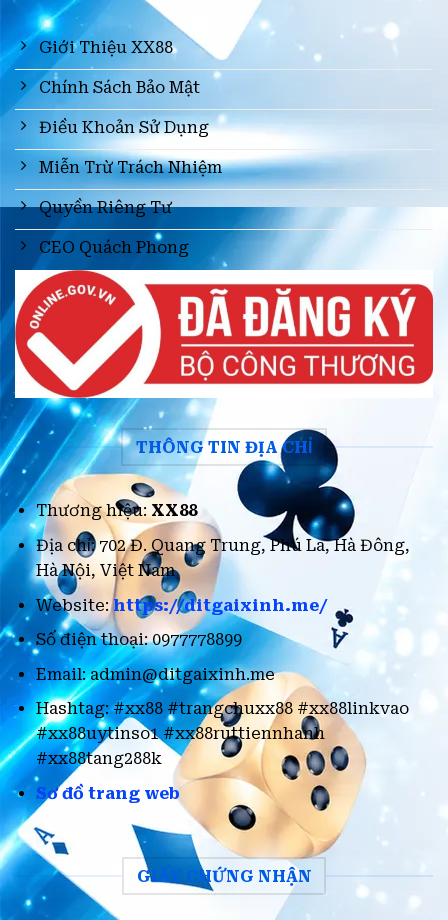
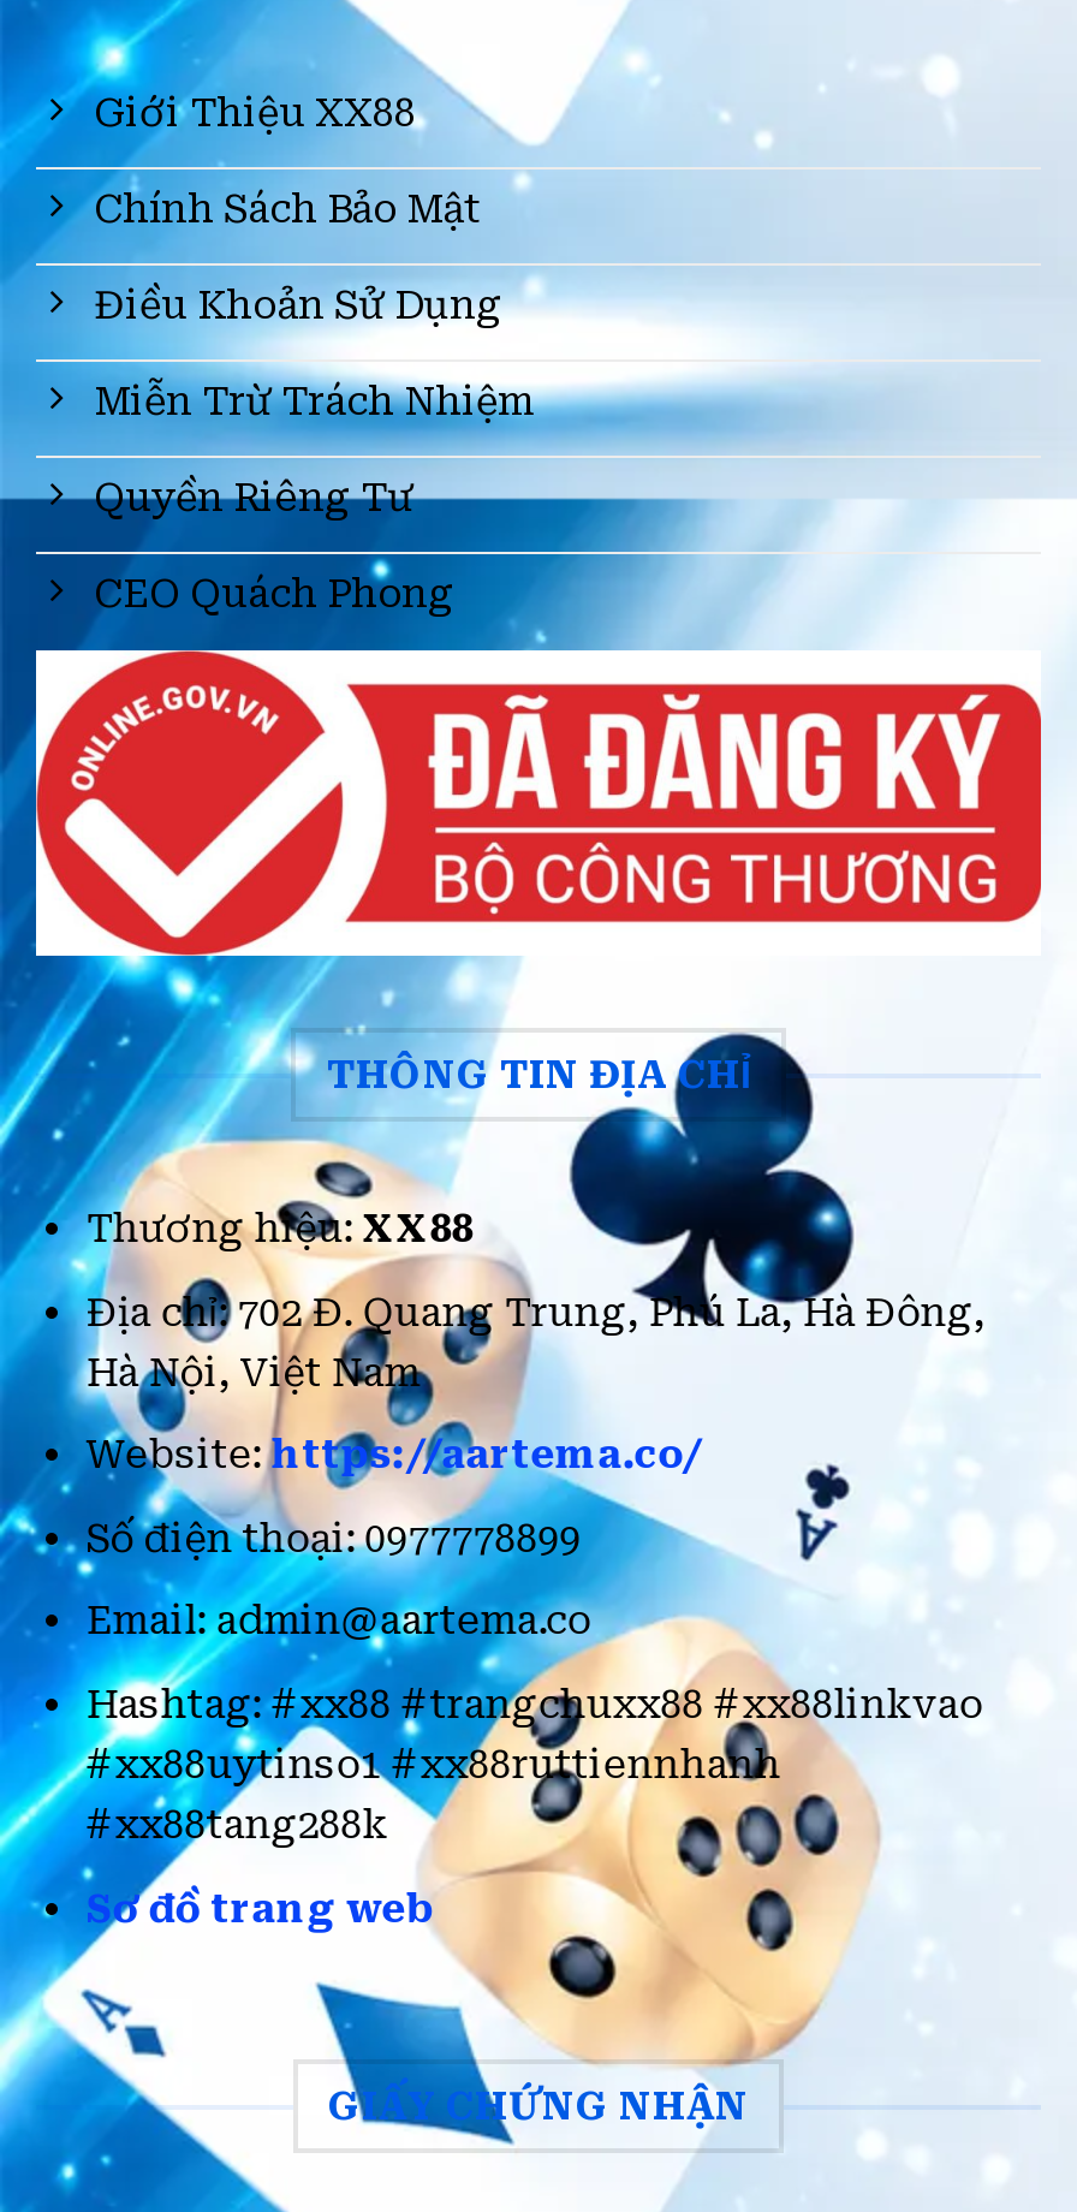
- Website: https://ditgaixinh.me/
+ Website: https://aartema.co/

- Email: admin@ditgaixinh.me
+ Email: admin@aartema.co
